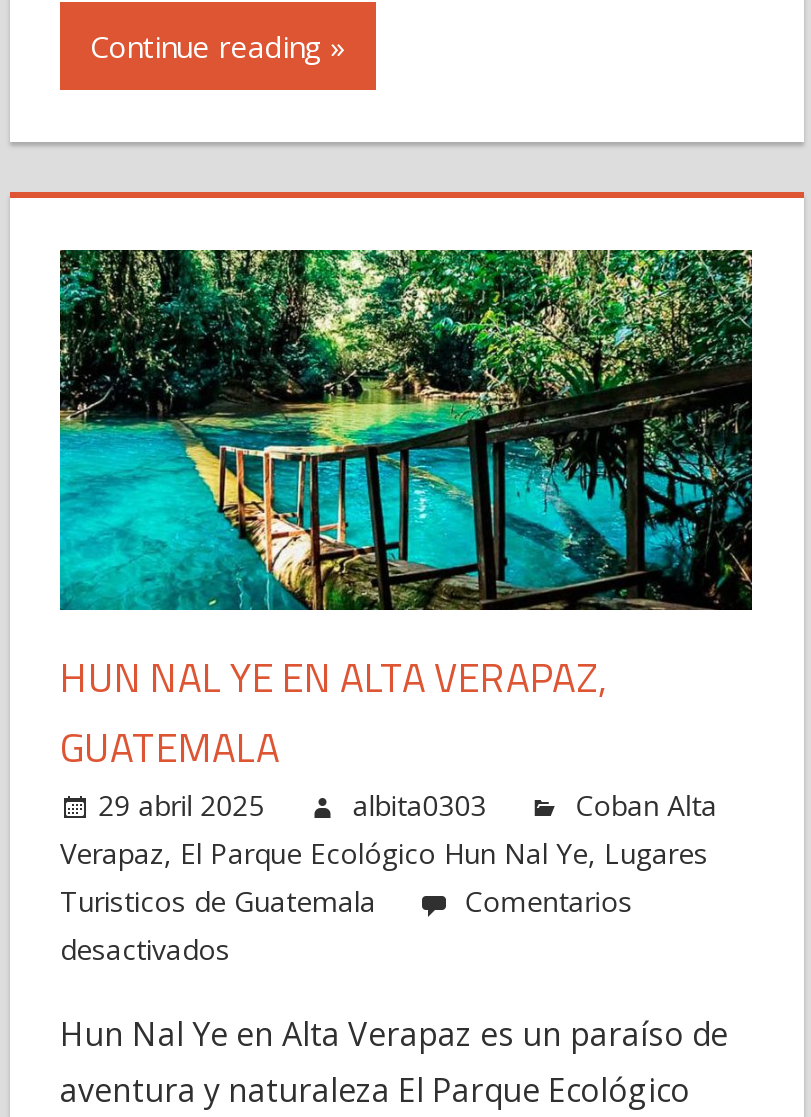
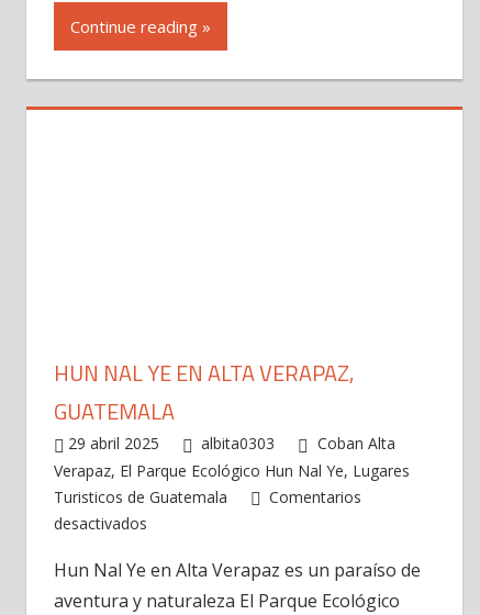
- [image]
